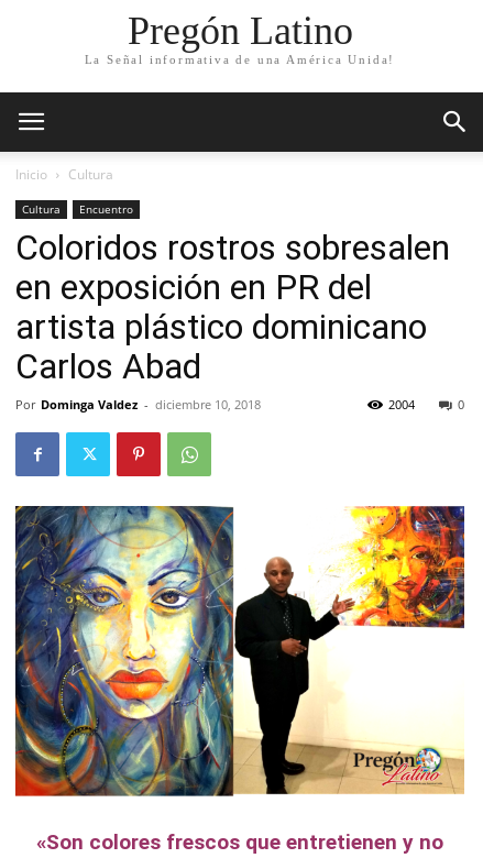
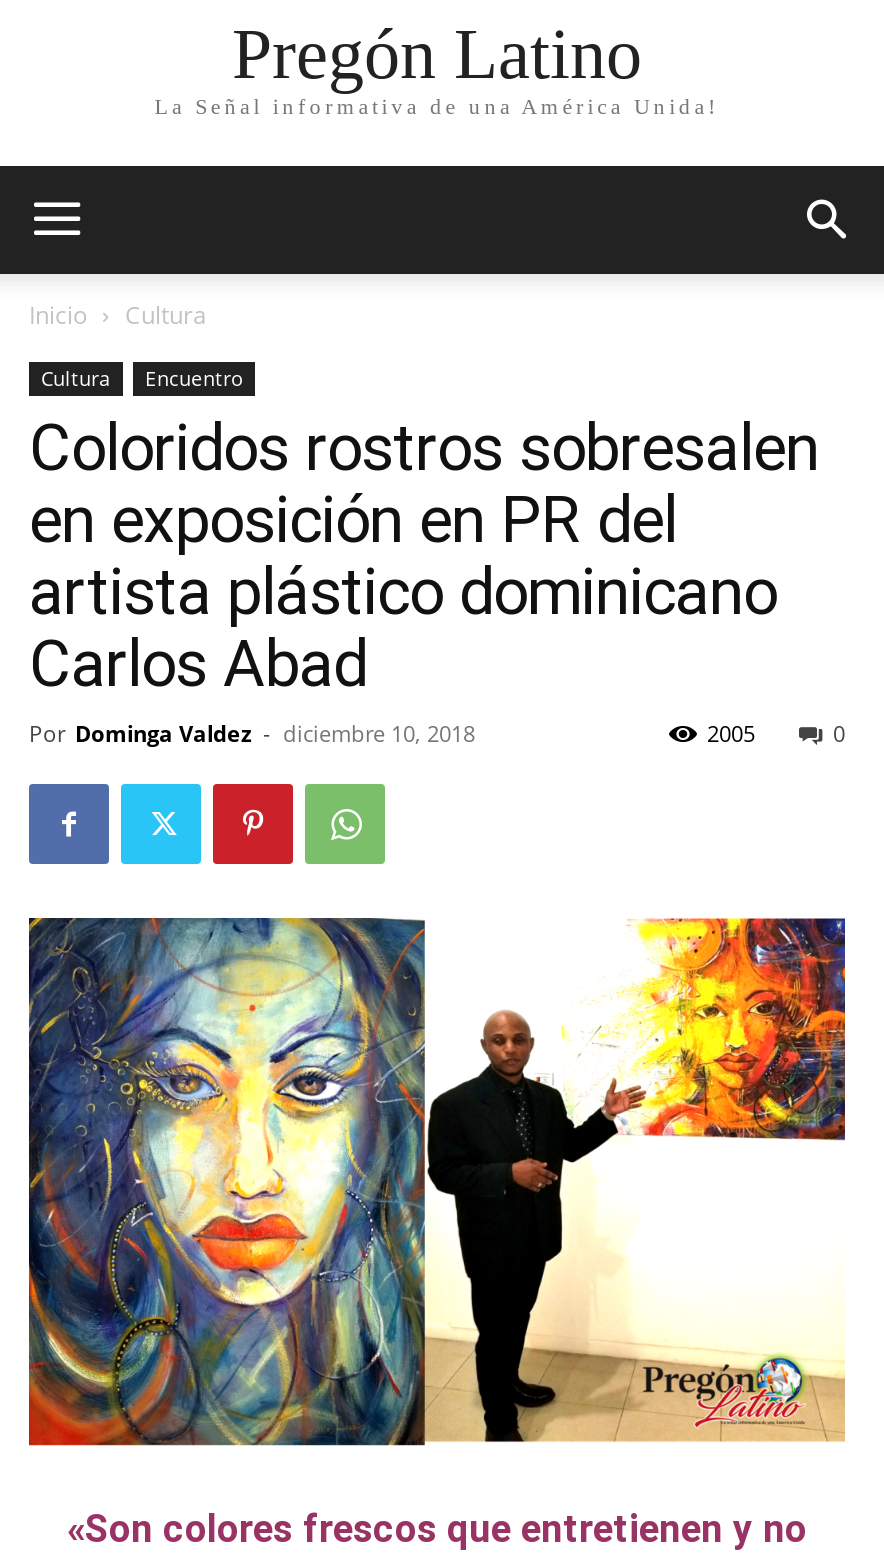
- 2004
+ 2005
